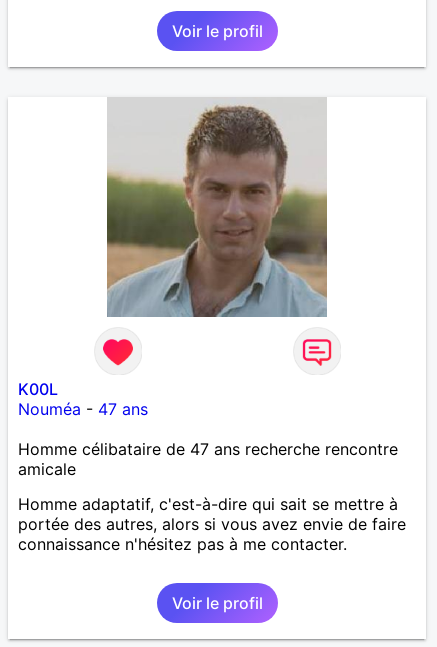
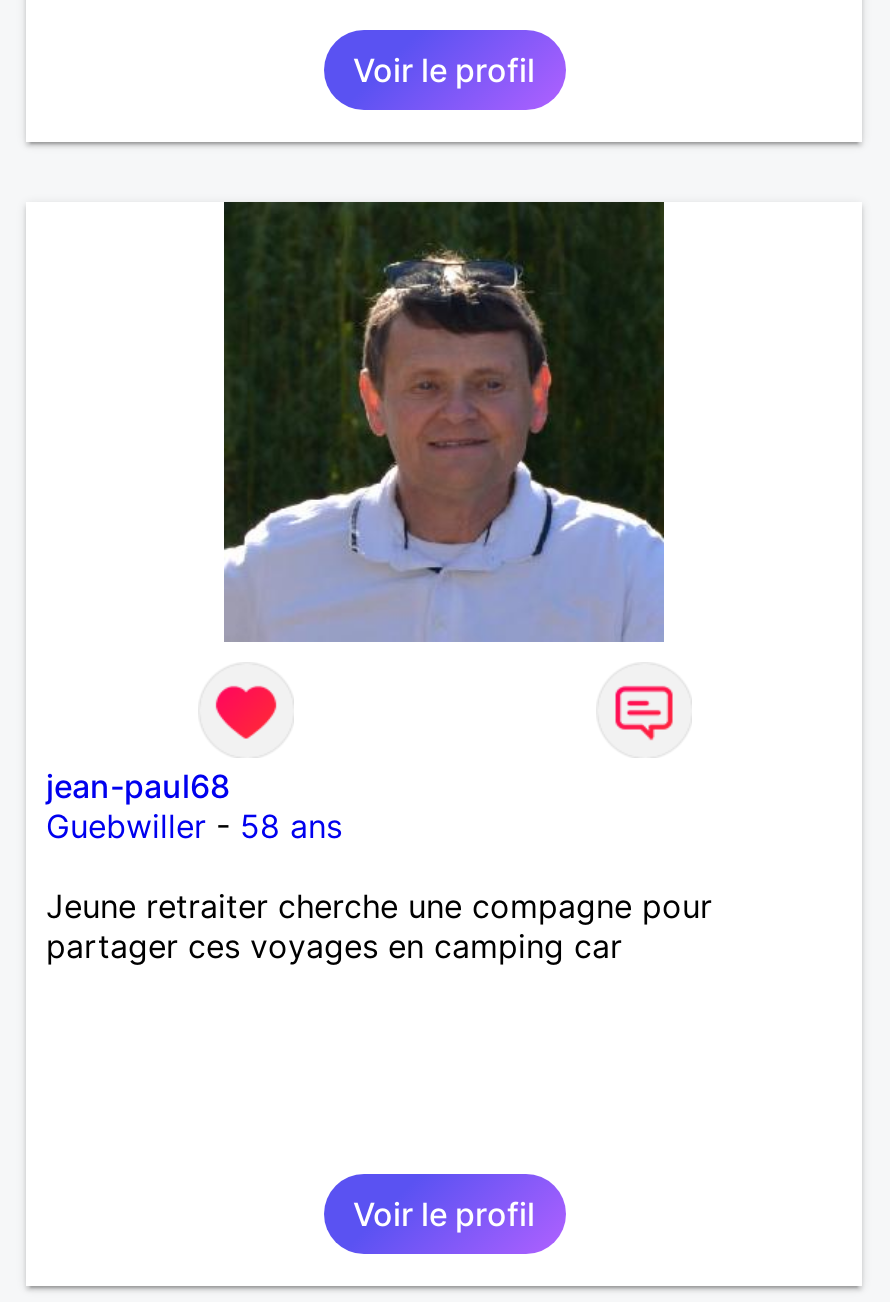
- [image]
+ [image]

- K00L
- Nouméa - 47 ans
- Homme célibataire de 47 ans recherche rencontre
- amicale
- Homme adaptatif, c'est-à-dire qui sait se mettre à
- portée des autres, alors si vous avez envie de faire
- connaissance n'hésitez pas à me contacter.
+ jean-paul68
+ Guebwiller - 58 ans
+ Jeune retraiter cherche une compagne pour
+ partager ces voyages en camping car
